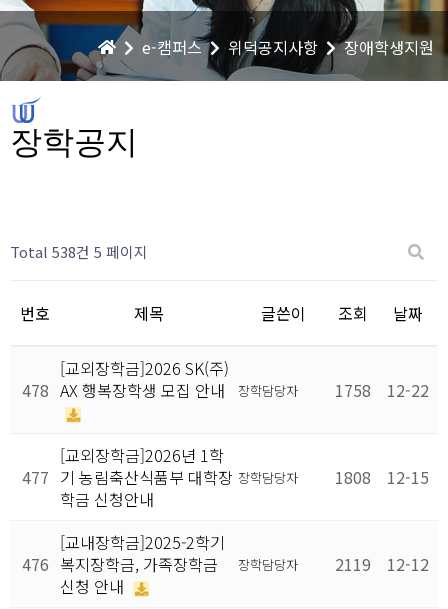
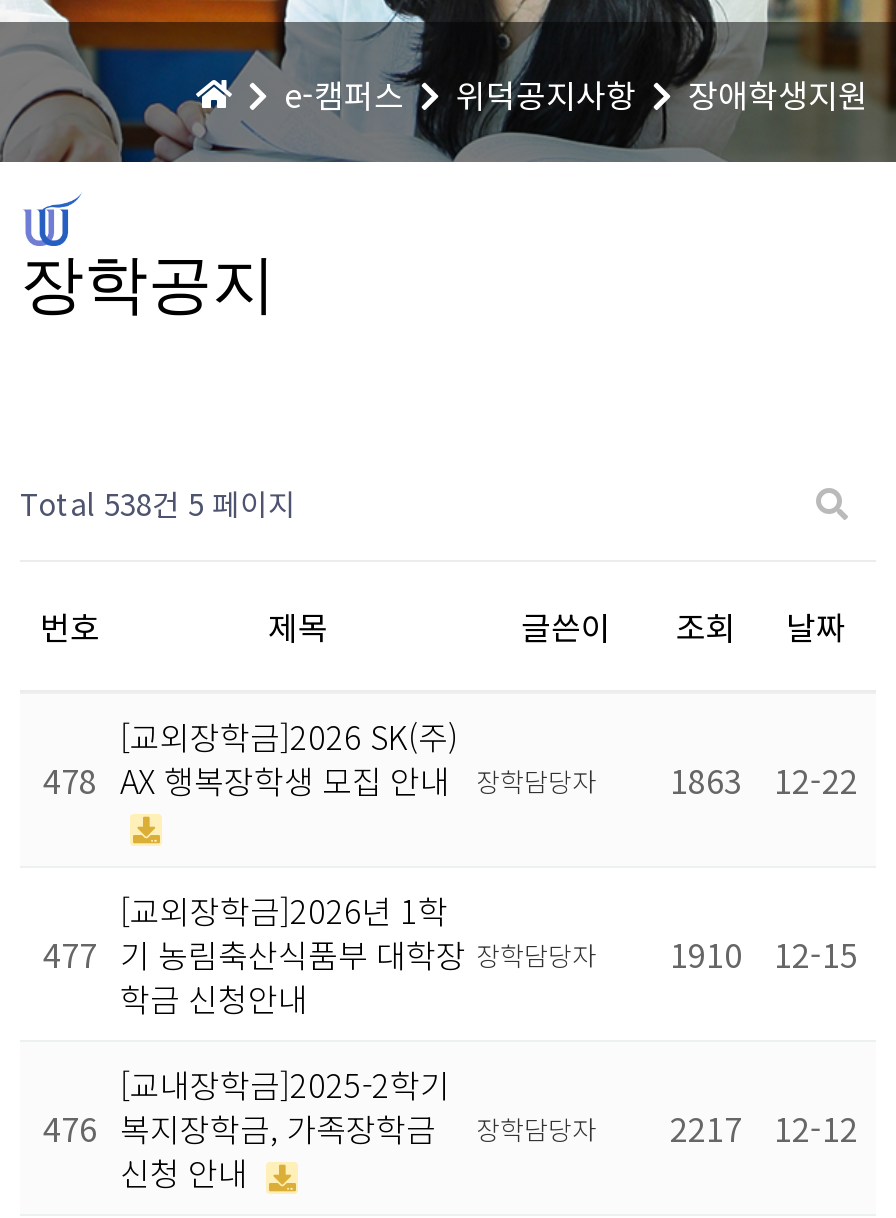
- 478 AX 행복장학생 모집 안내 장학담당자 1758 12-22
+ 478 AX 행복장학생 모집 안내 장학담당자 1863 12-22

- 477 기 농림축산식품부 대학장 장학담당자 1808 12-15
+ 477 기 농림축산식품부 대학장 장학담당자 1910 12-15

- 476 복지장학금, 가족장학금 장학담당자 2119 12-12
+ 476 복지장학금, 가족장학금 장학담당자 2217 12-12
